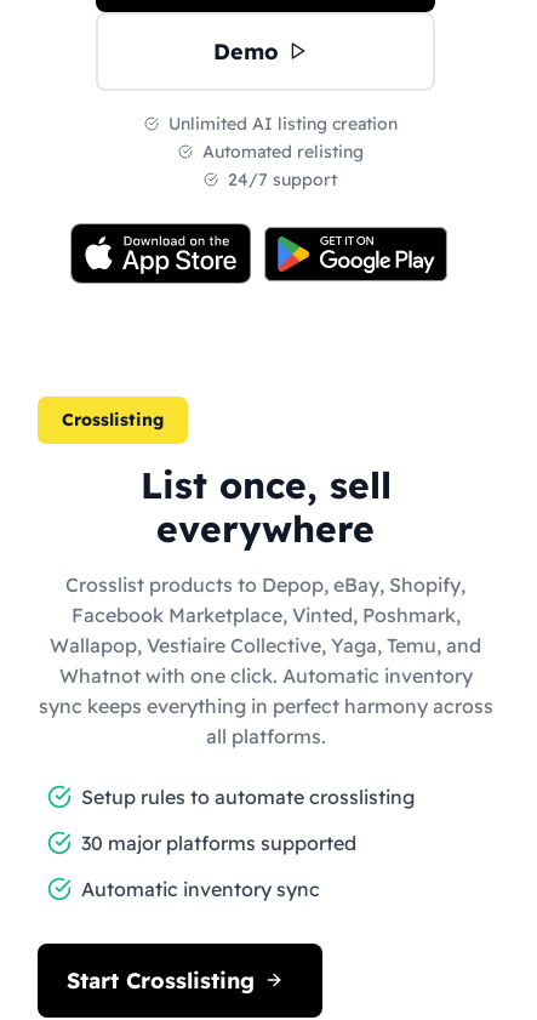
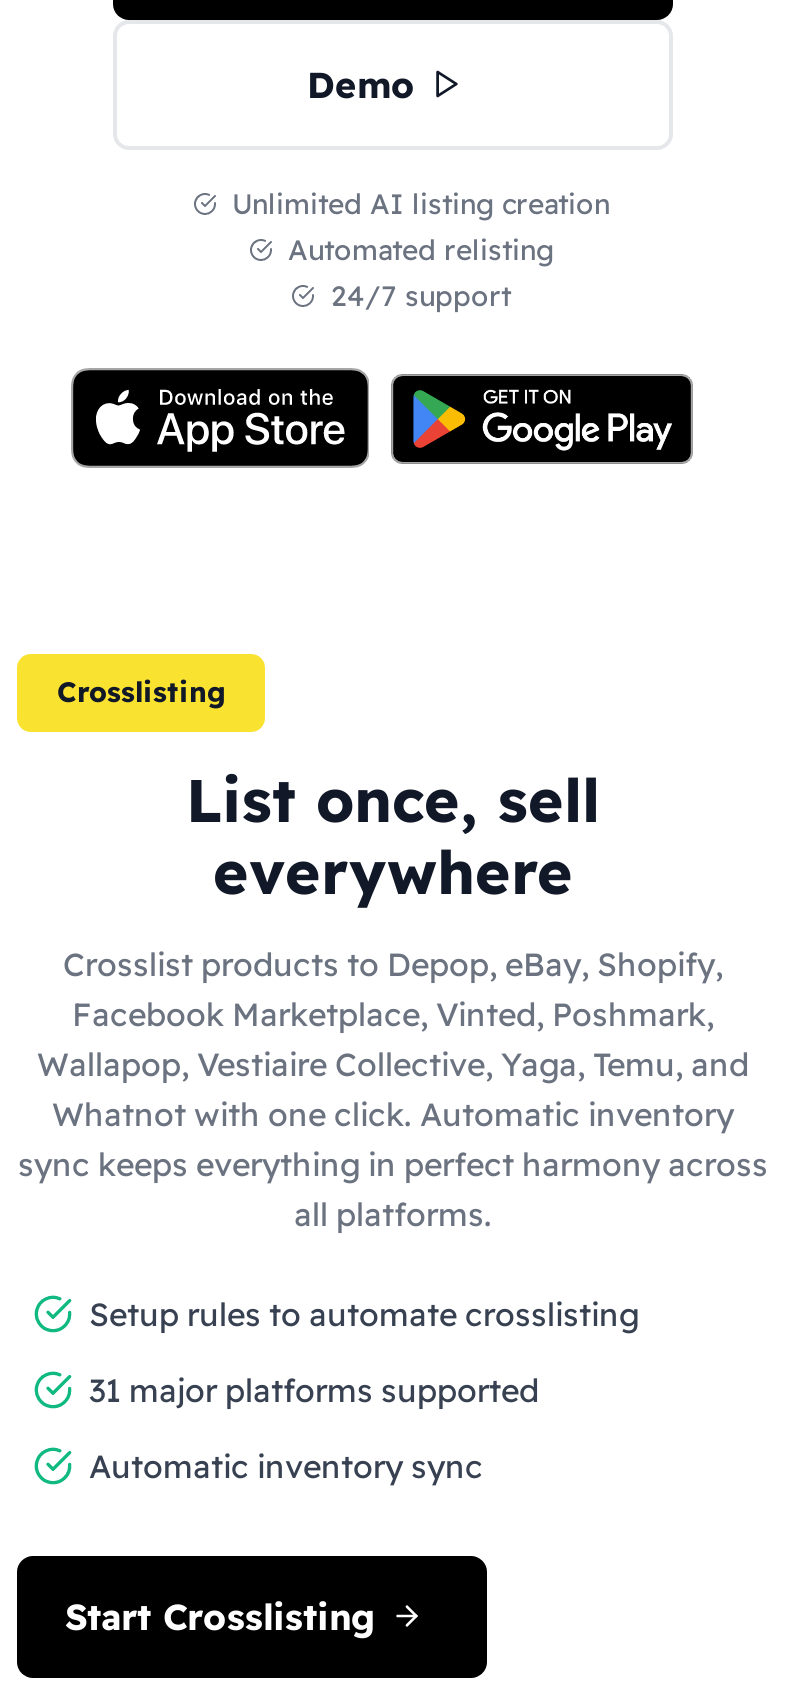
- 30 major platforms supported
+ 31 major platforms supported
